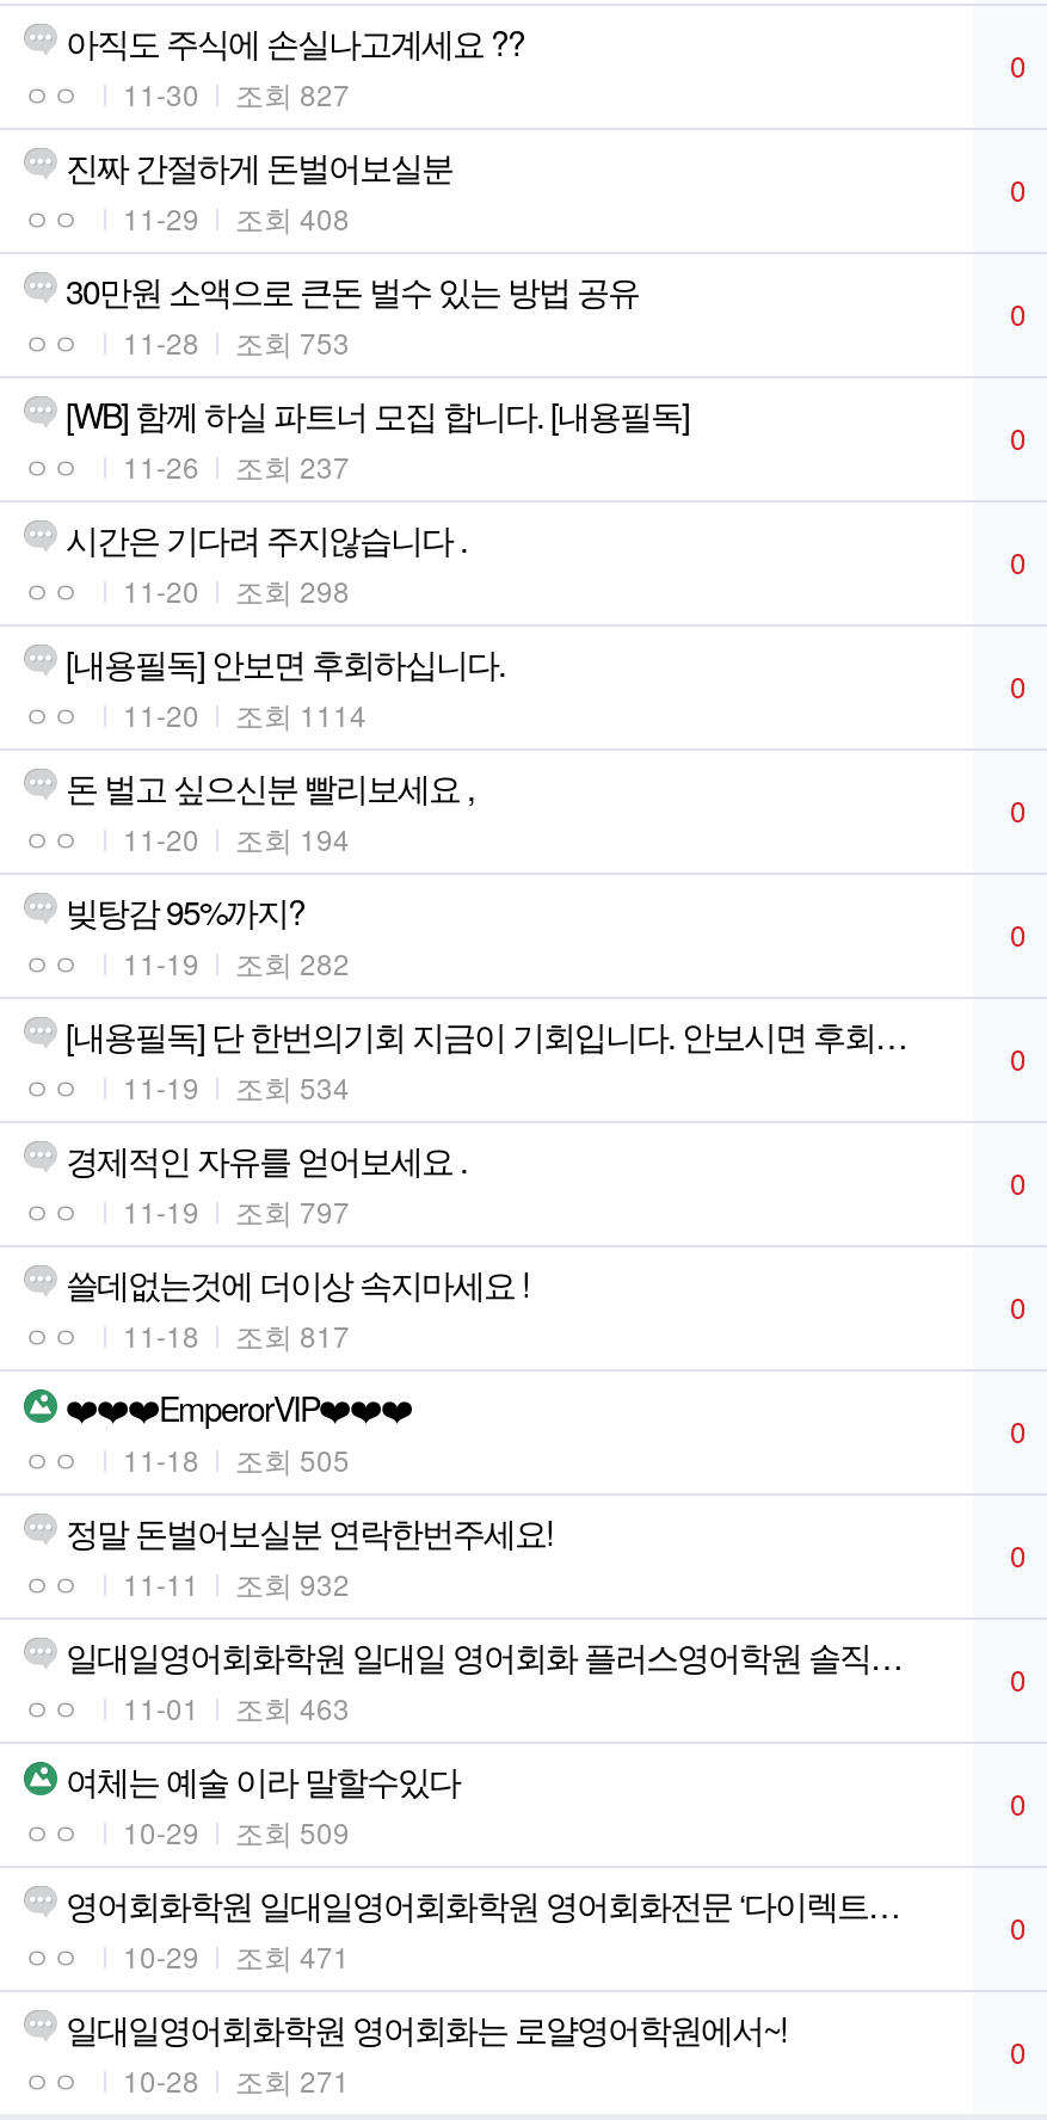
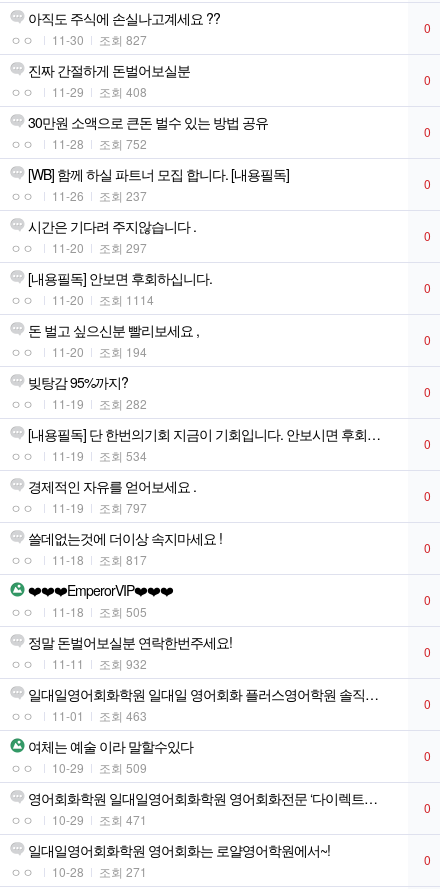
- 조회 753
+ 조회 752

- 조회 298
+ 조회 297
